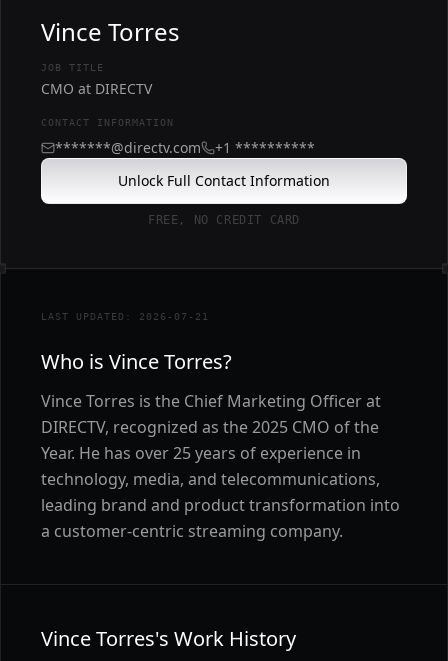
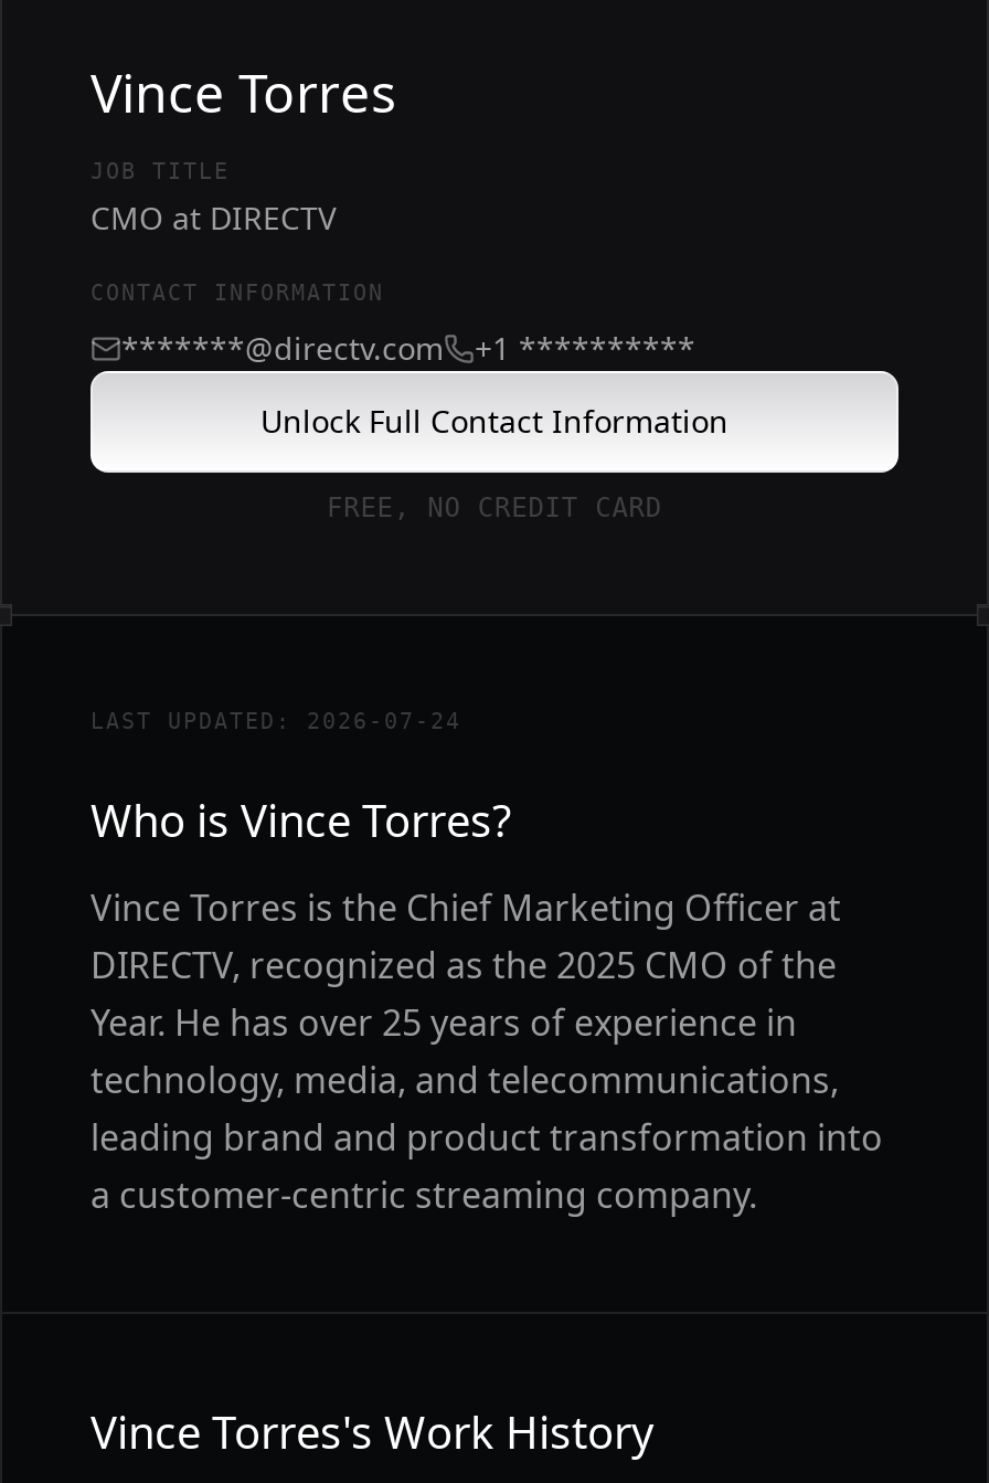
- LAST UPDATED: 2026-07-21
+ LAST UPDATED: 2026-07-24
